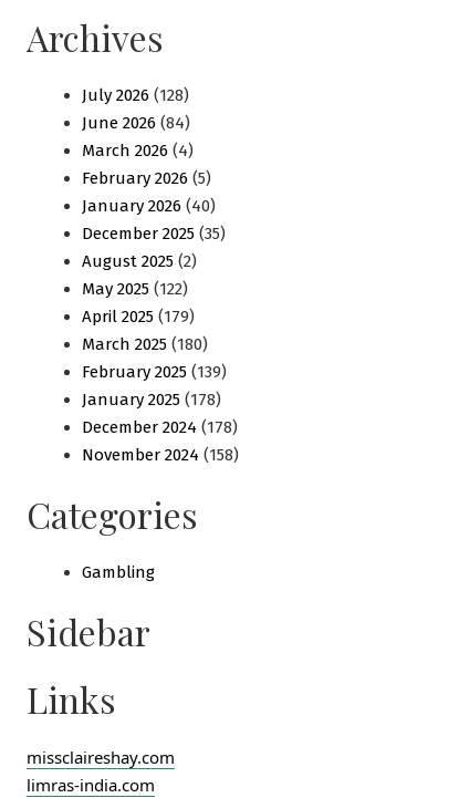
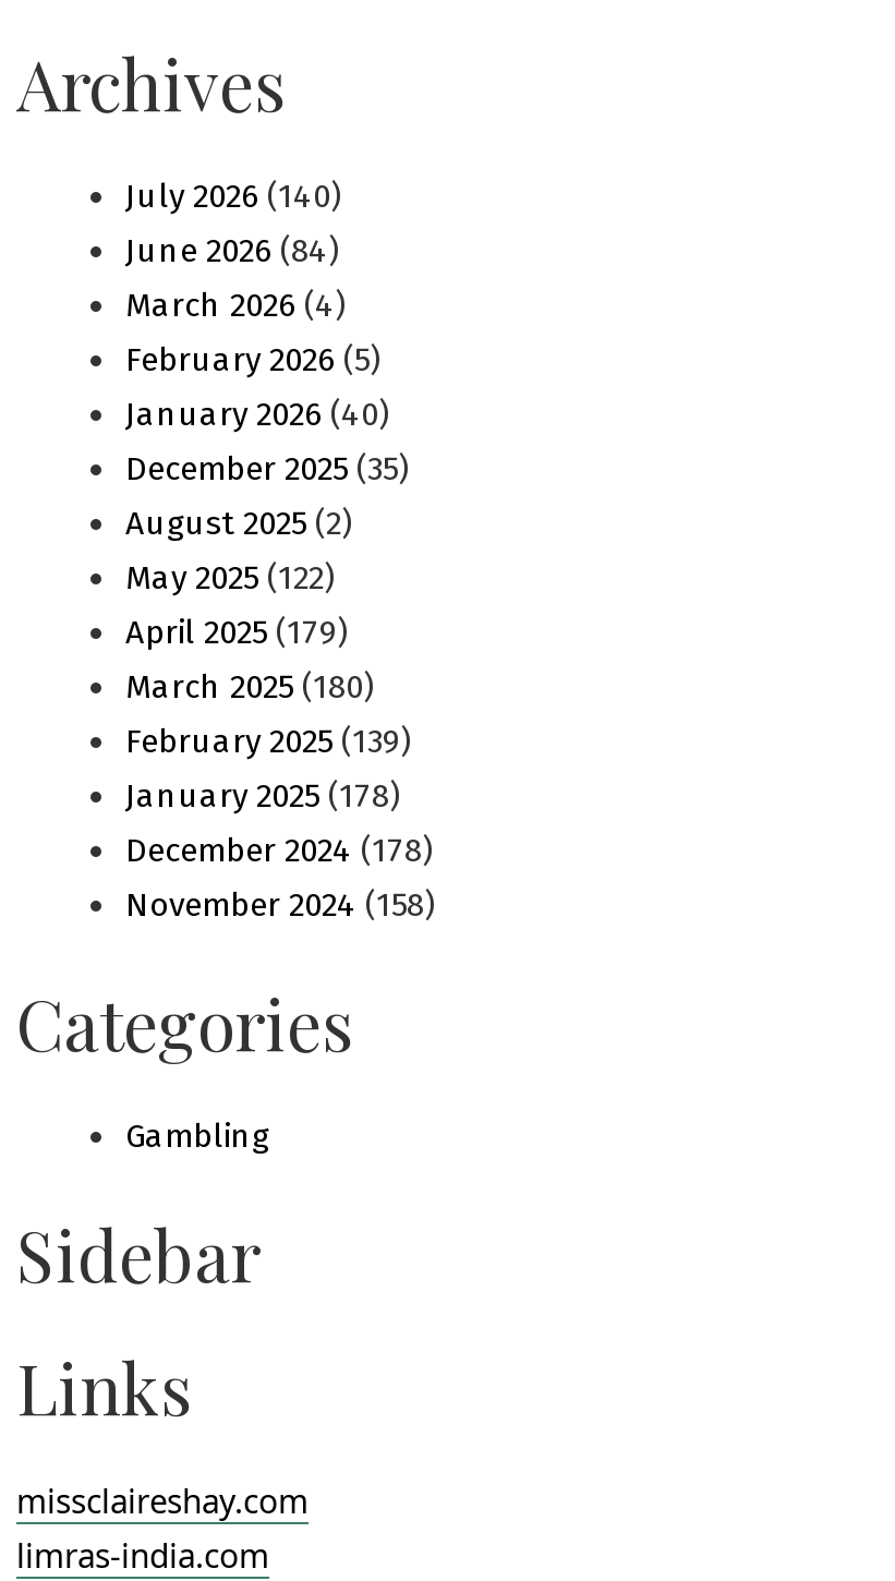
- July 2026 (128)
+ July 2026 (140)
